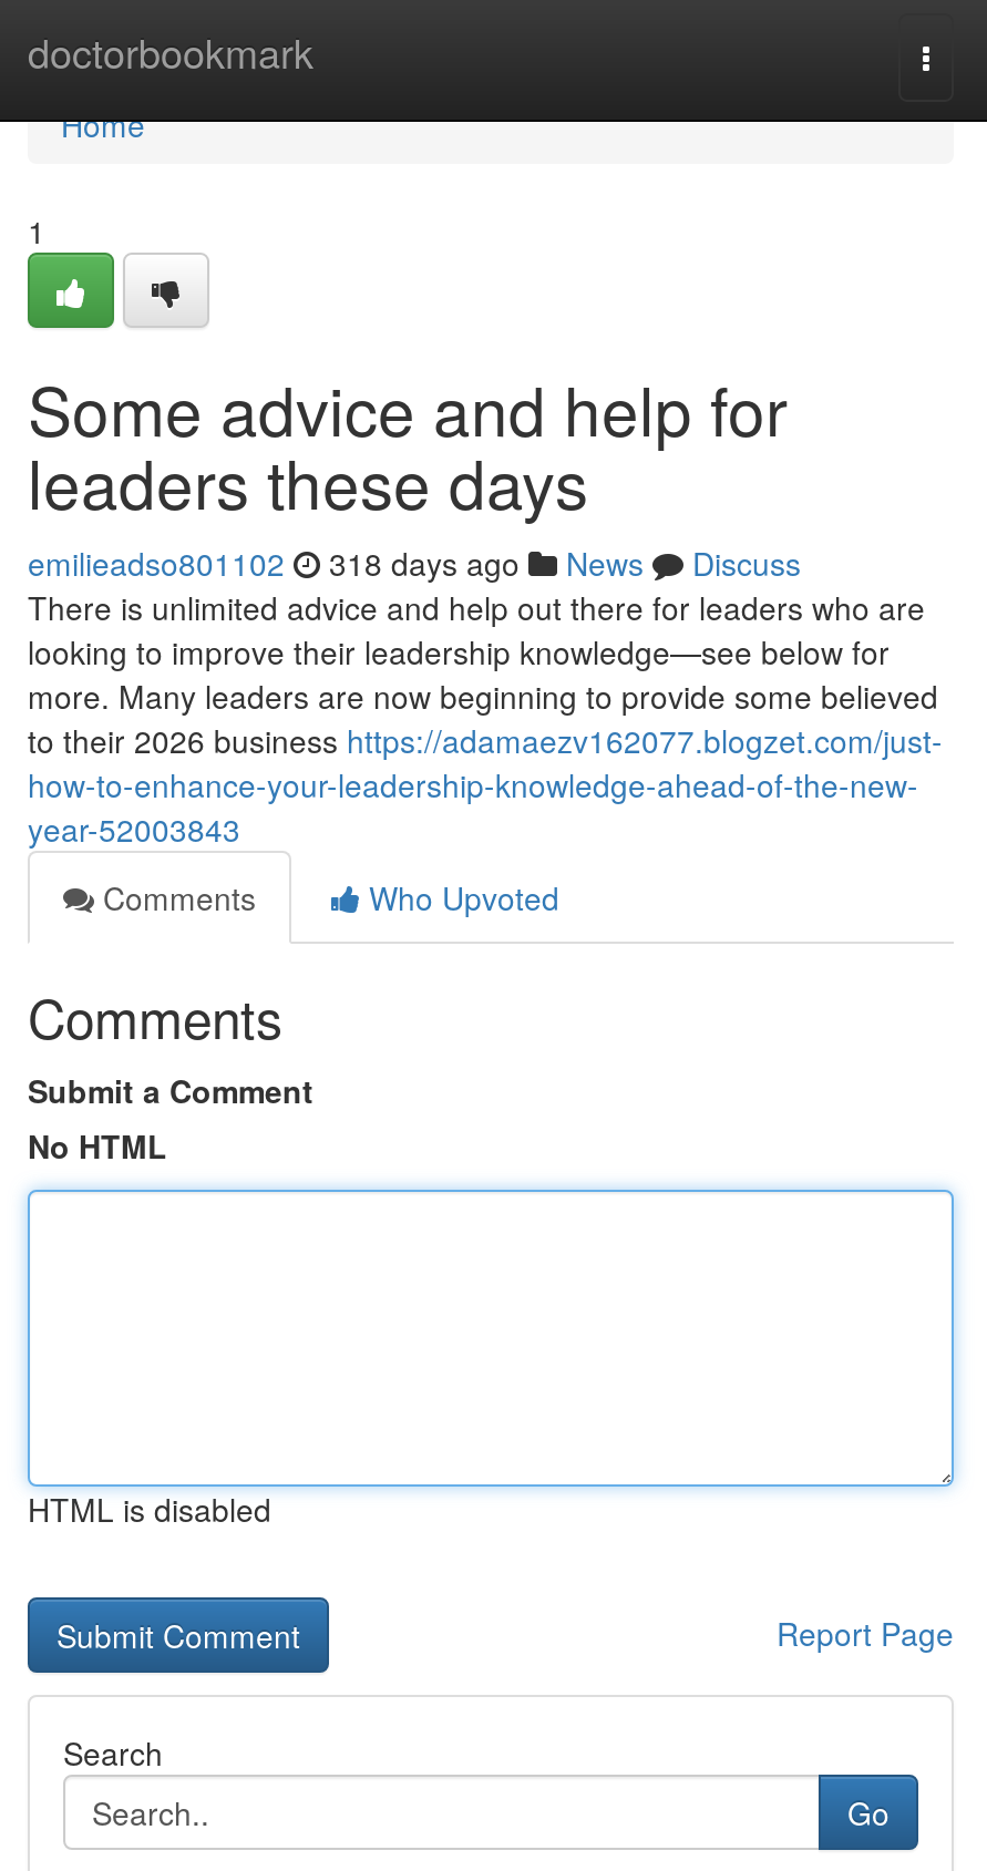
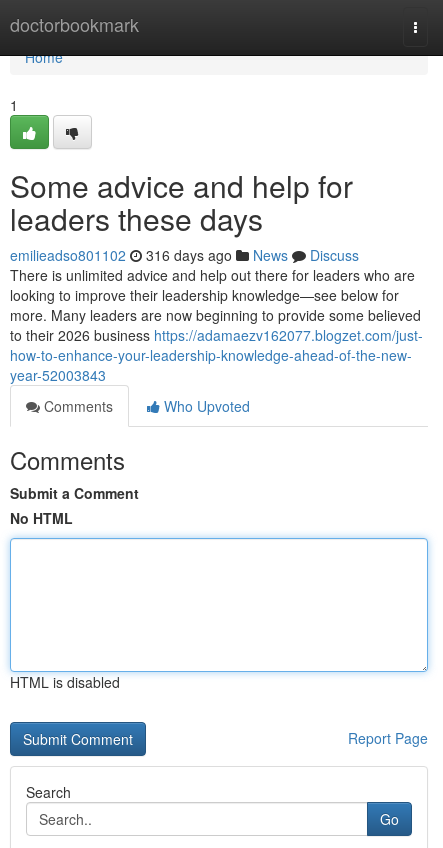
- emilieadso801102 318 days ago News Discuss
+ emilieadso801102 316 days ago News Discuss
